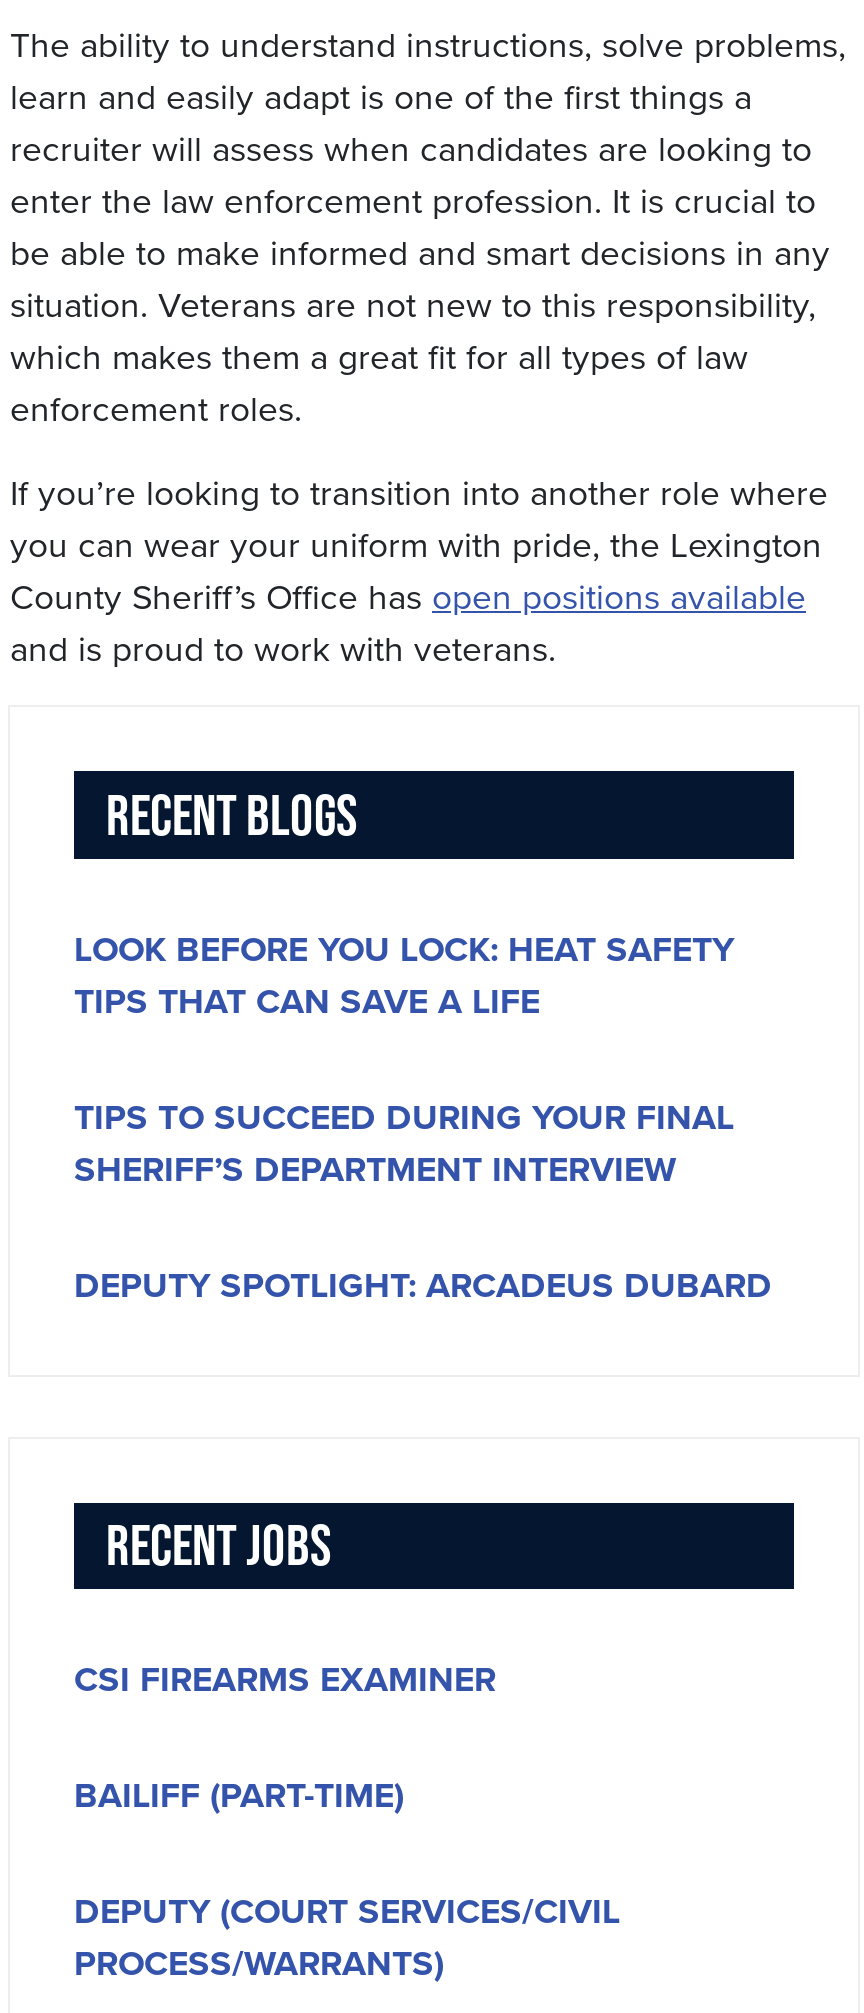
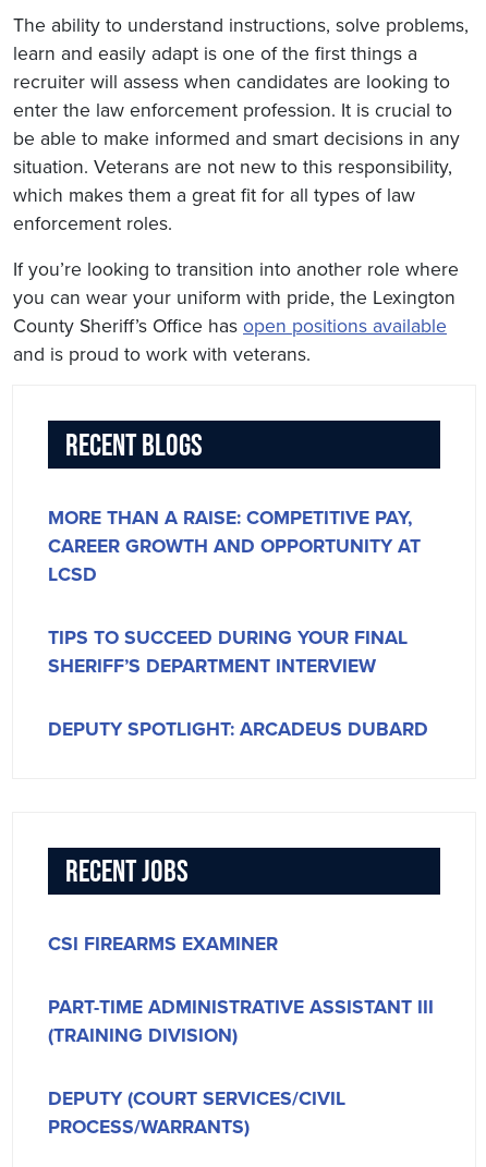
- LOOK BEFORE YOU LOCK: HEAT SAFETY
- TIPS THAT CAN SAVE A LIFE
+ MORE THAN A RAISE: COMPETITIVE PAY,
+ CAREER GROWTH AND OPPORTUNITY AT
+ LCSD

- BAILIFF (PART-TIME)
+ PART-TIME ADMINISTRATIVE ASSISTANT III
+ (TRAINING DIVISION)
